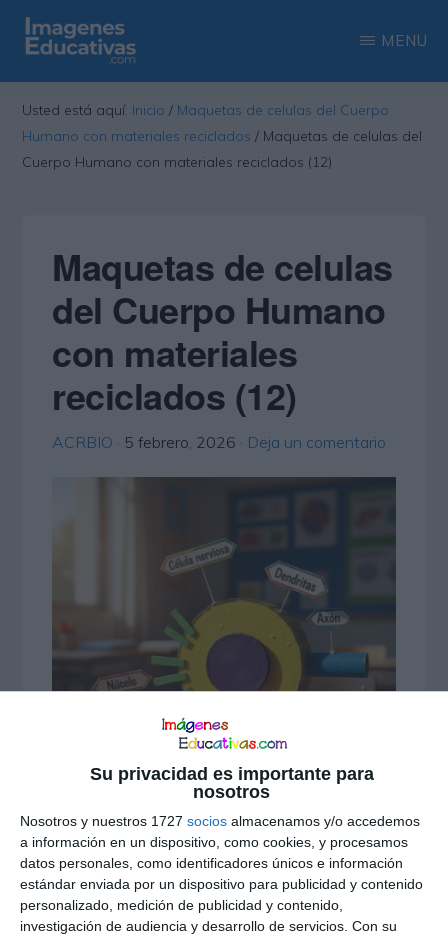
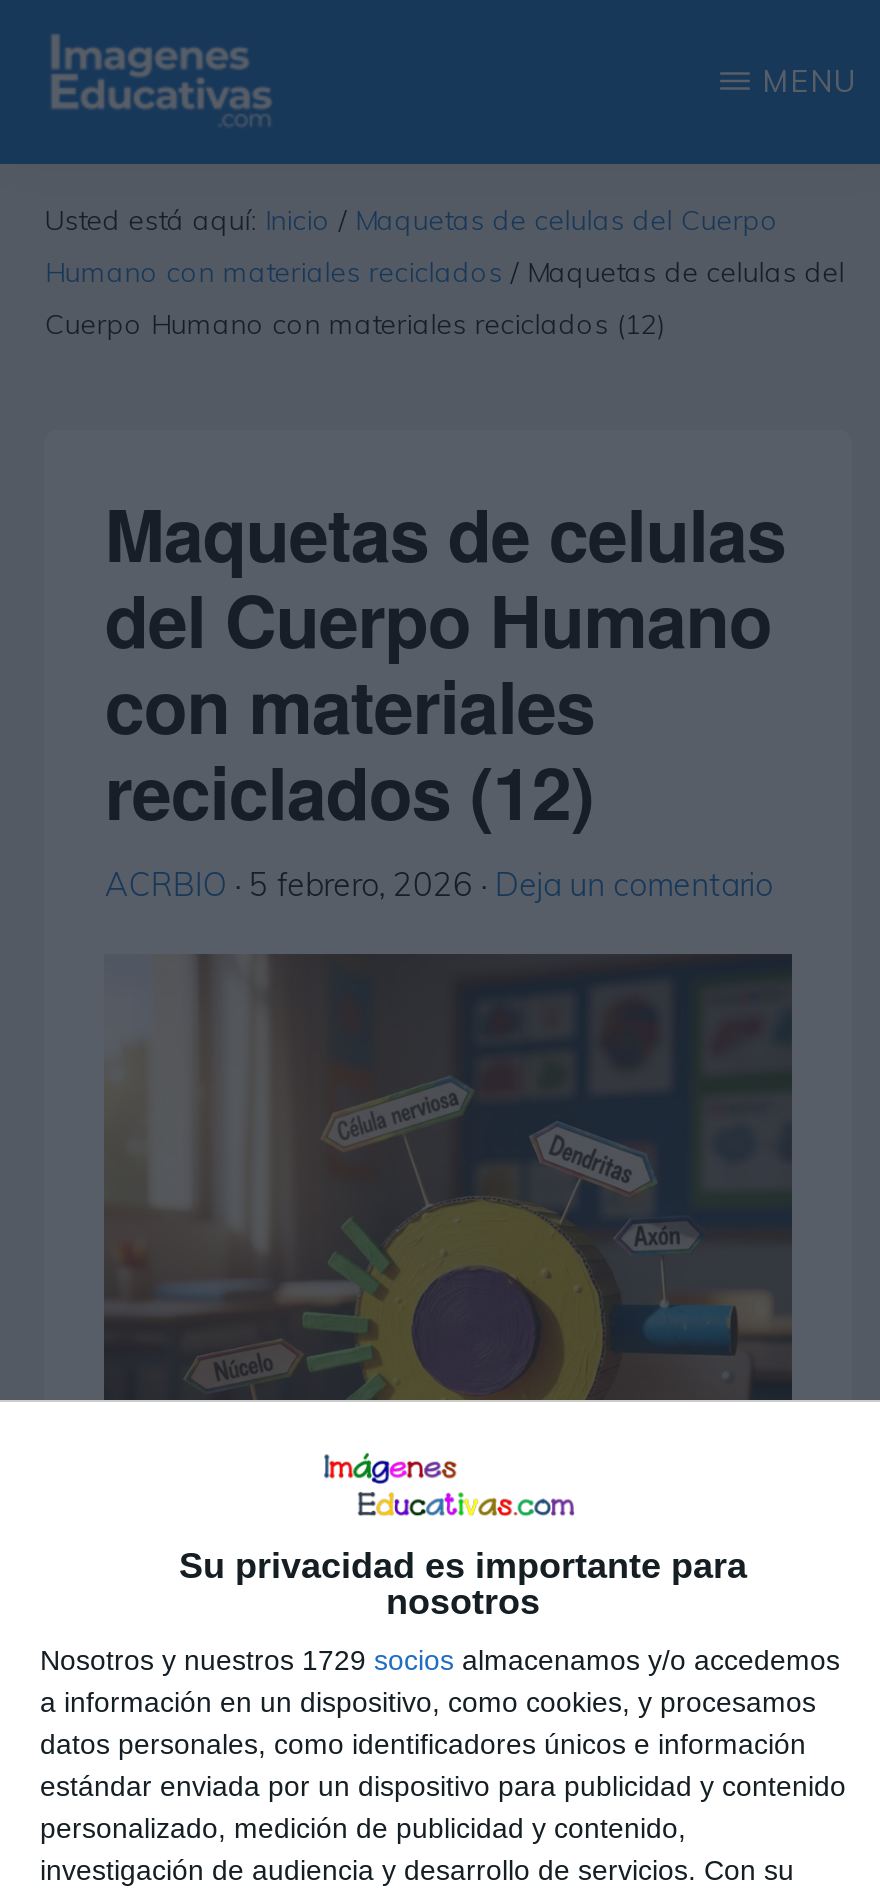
- Nosotros y nuestros 1727 socios almacenamos y/o accedemos
+ Nosotros y nuestros 1729 socios almacenamos y/o accedemos
